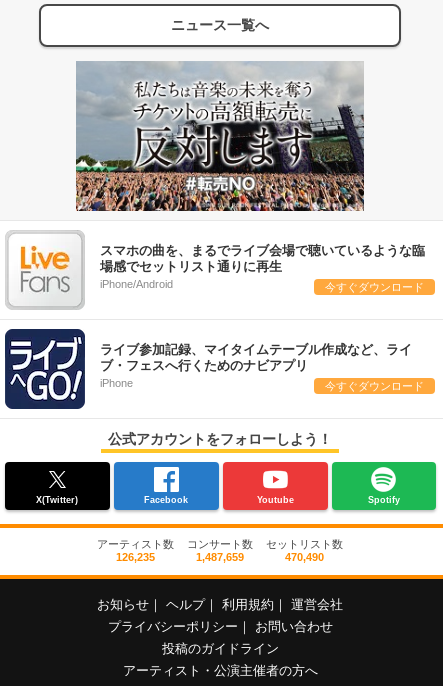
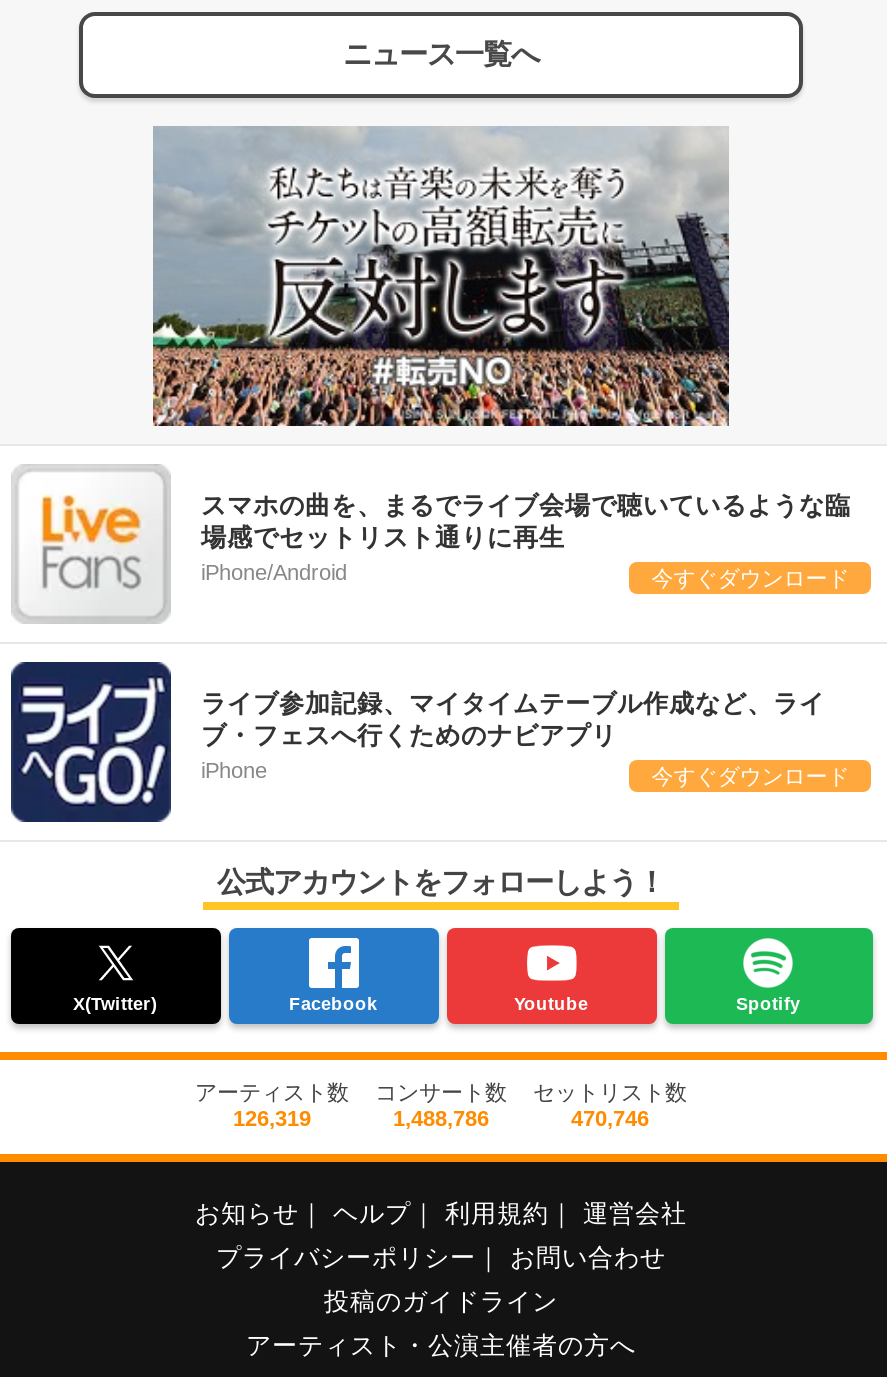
- 126,235
+ 126,319

- 1,487,659
+ 1,488,786

- 470,490
+ 470,746
